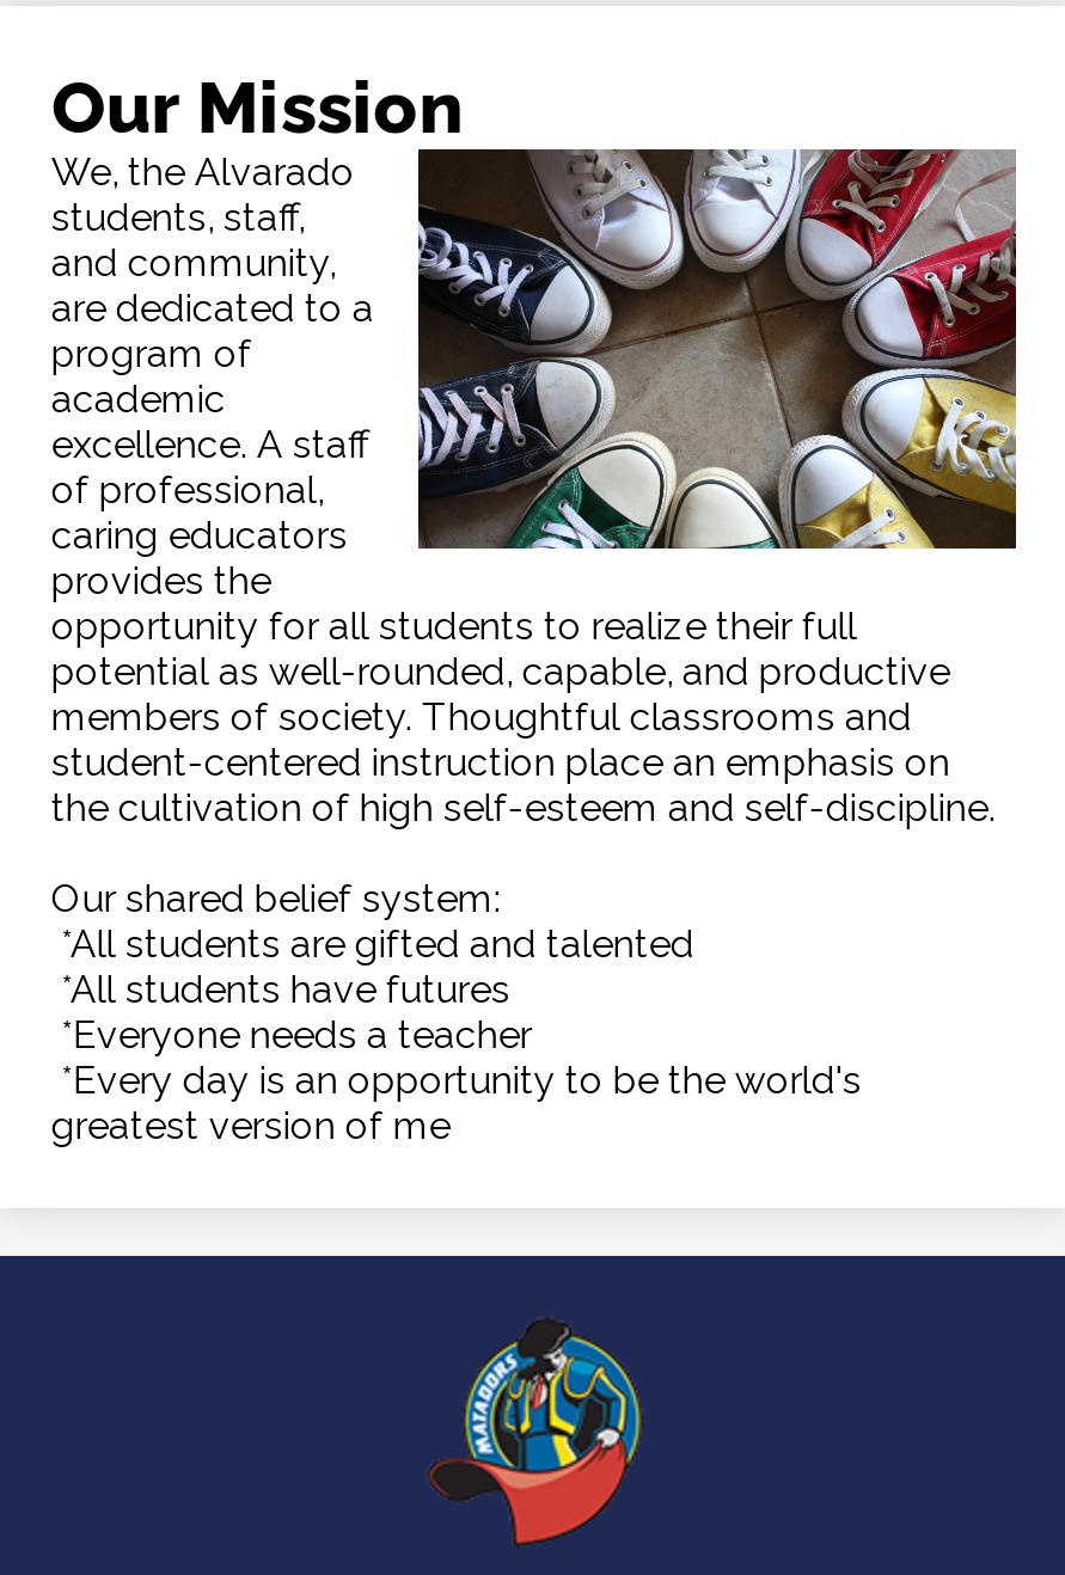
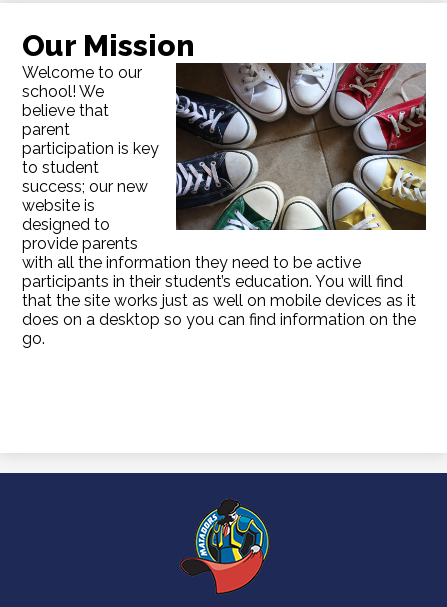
- We, the Alvarado
- students, staff,
- and community,
- are dedicated to a
- program of
- academic
- excellence. A staff
- of professional,
- caring educators
- provides the
- opportunity for all students to realize their full
- potential as well-rounded, capable, and productive
- members of society. Thoughtful classrooms and
- student-centered instruction place an emphasis on
- the cultivation of high self-esteem and self-discipline.
- Our shared belief system:
- *All students are gifted and talented
- *All students have futures
- *Everyone needs a teacher
- *Every day is an opportunity to be the world's
- greatest version of me
+ Welcome to our
+ school! We
+ believe that
+ parent
+ participation is key
+ to student
+ success; our new
+ website is
+ designed to
+ provide parents
+ with all the information they need to be active
+ participants in their student’s education. You will find
+ that the site works just as well on mobile devices as it
+ does on a desktop so you can find information on the
+ go.
